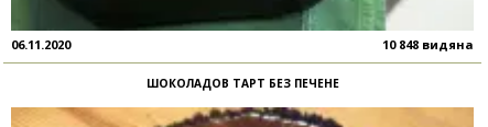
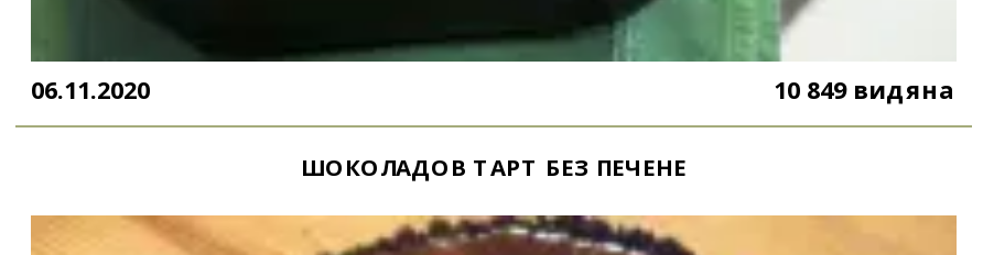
- 10 848 видяна
+ 10 849 видяна
